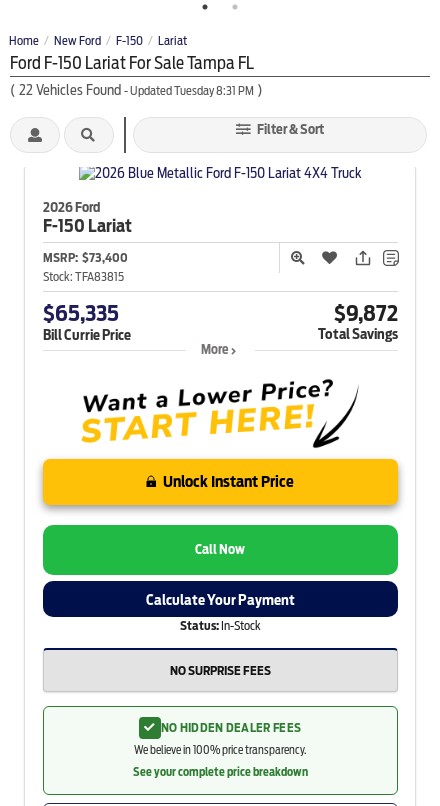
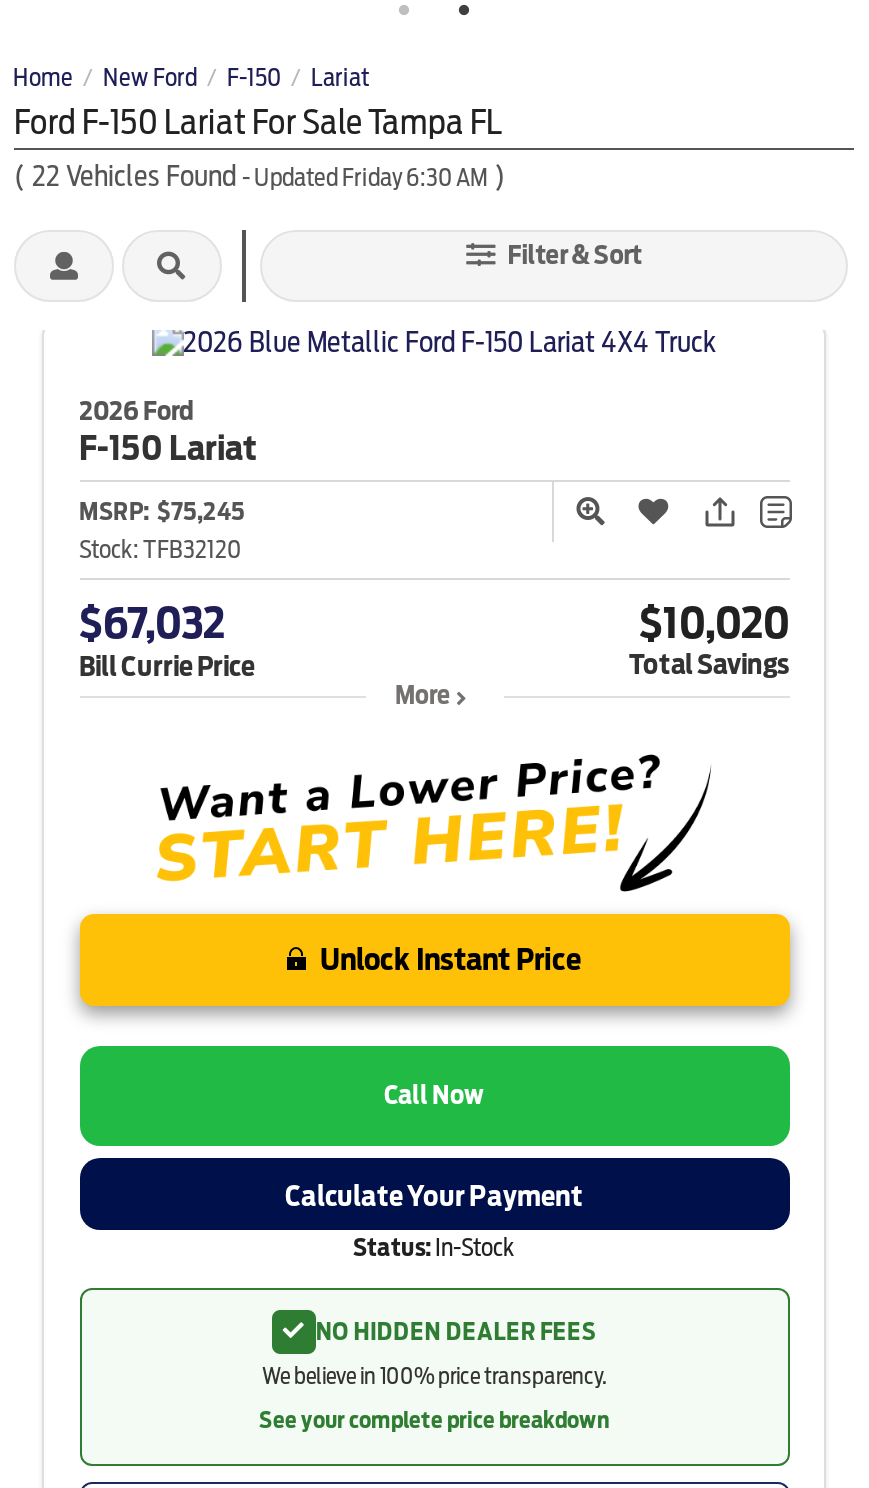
- (22 Vehicles Found - Updated Tuesday 8:31 PM)
+ (22 Vehicles Found - Updated Friday 6:30 AM)

- MSRP: $73,400
+ MSRP: $75,245

- Stock: TFA83815
+ Stock: TFB32120

- $65,335
+ $67,032

- $9,872
+ $10,020

- NO SURPRISE FEES
